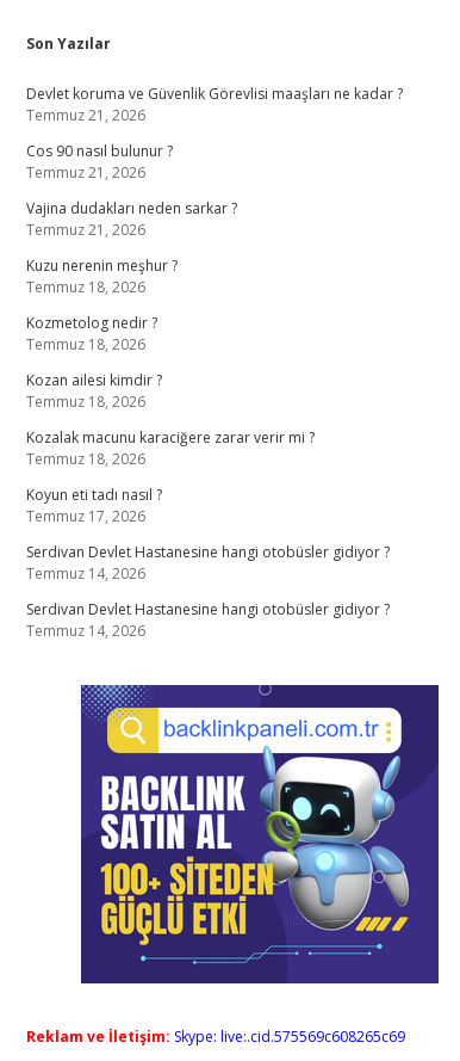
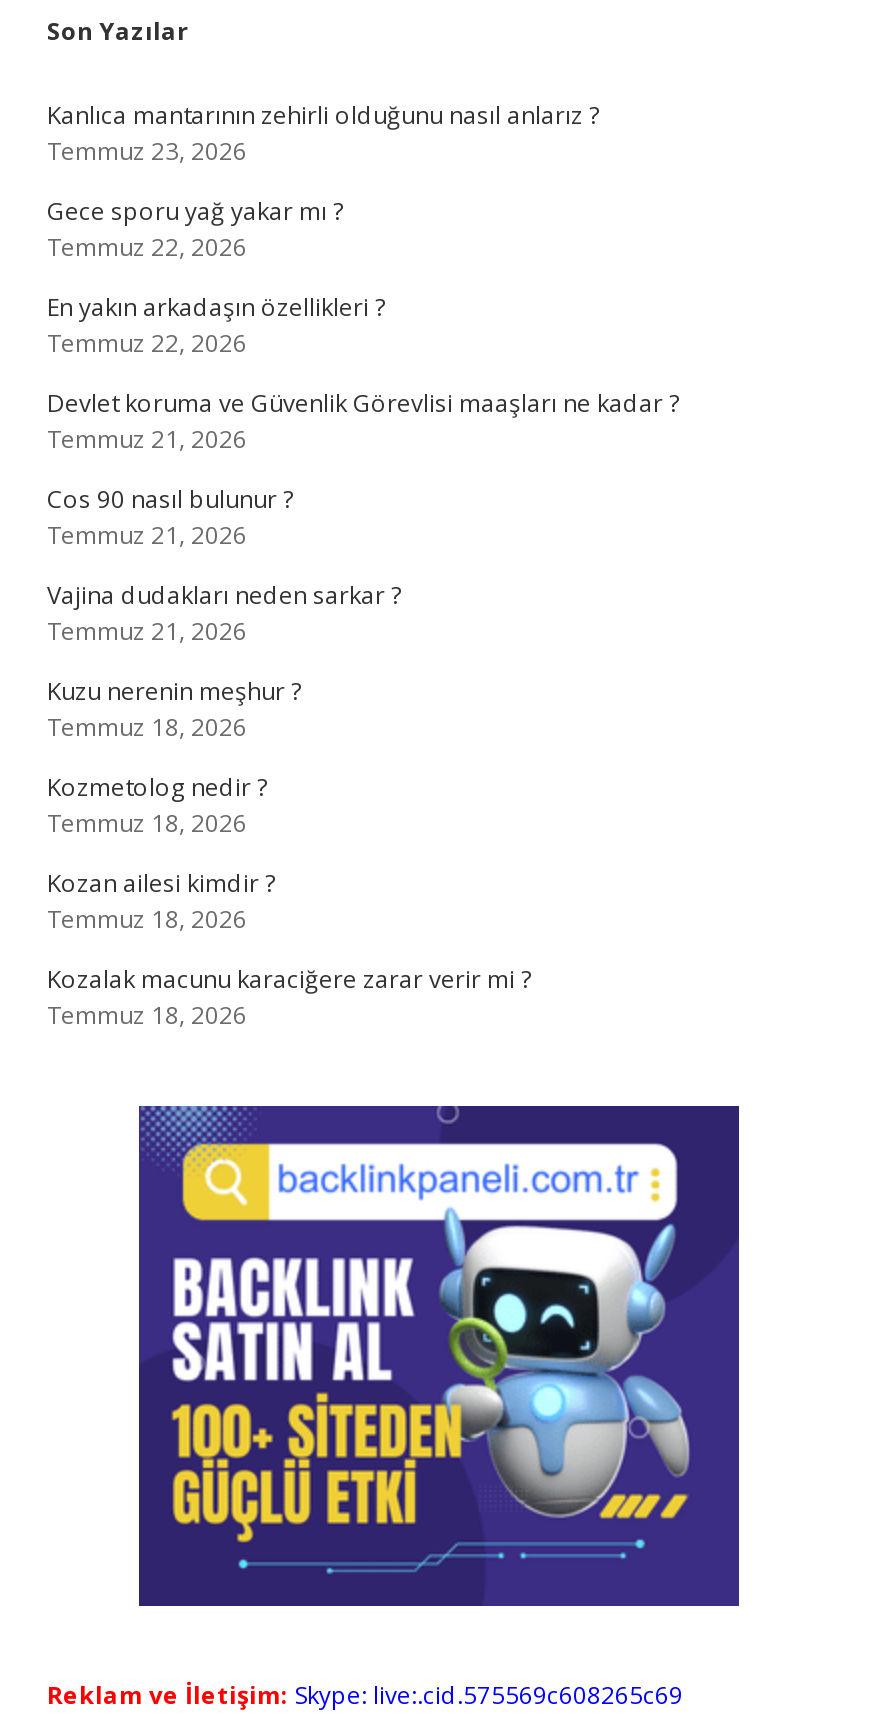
+ Kanlıca mantarının zehirli olduğunu nasıl anlarız ?
+ Temmuz 23, 2026
+ Gece sporu yağ yakar mı ?
+ Temmuz 22, 2026
+ En yakın arkadaşın özellikleri ?
+ Temmuz 22, 2026

moved down: Devlet koruma ve Güvenlik Görevlisi maaşları ne kadar ? | Temmuz 21, 2026 | Cos 90 nasıl bulunur ? | ... | Kozalak macunu karaciğere zarar verir mi ? | Temmuz 18, 2026

- Koyun eti tadı nasıl ?
- Temmuz 17, 2026
- Serdivan Devlet Hastanesine hangi otobüsler gidiyor ?
- Temmuz 14, 2026
- Serdivan Devlet Hastanesine hangi otobüsler gidiyor ?
- Temmuz 14, 2026
